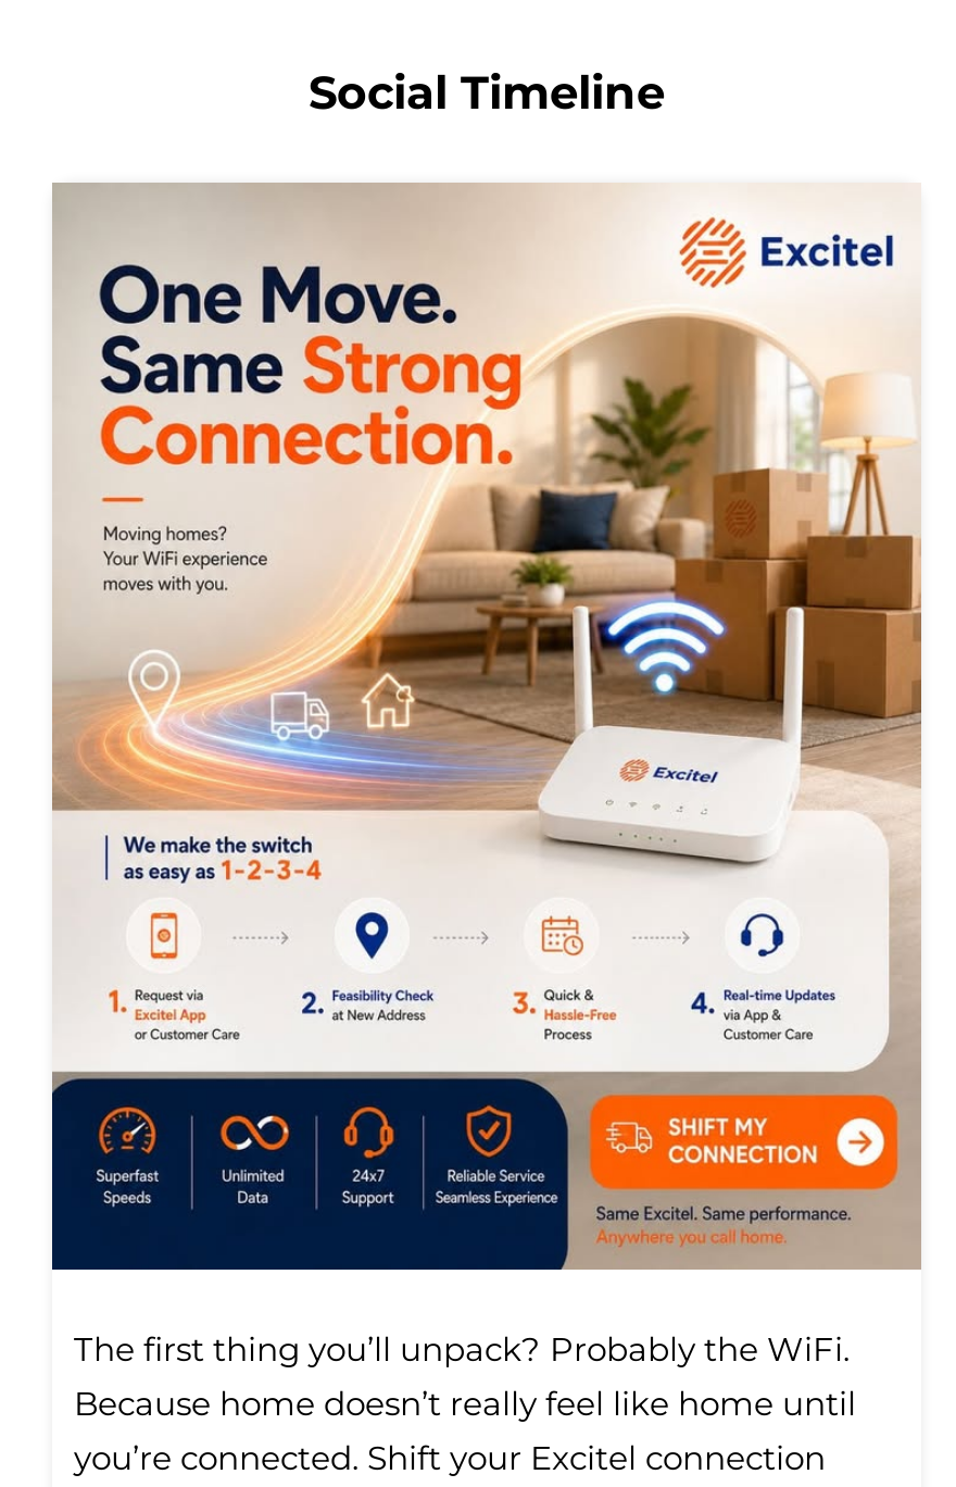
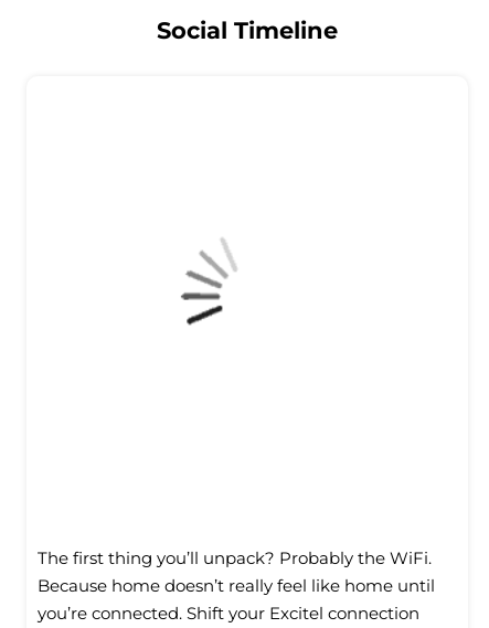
- [image]
